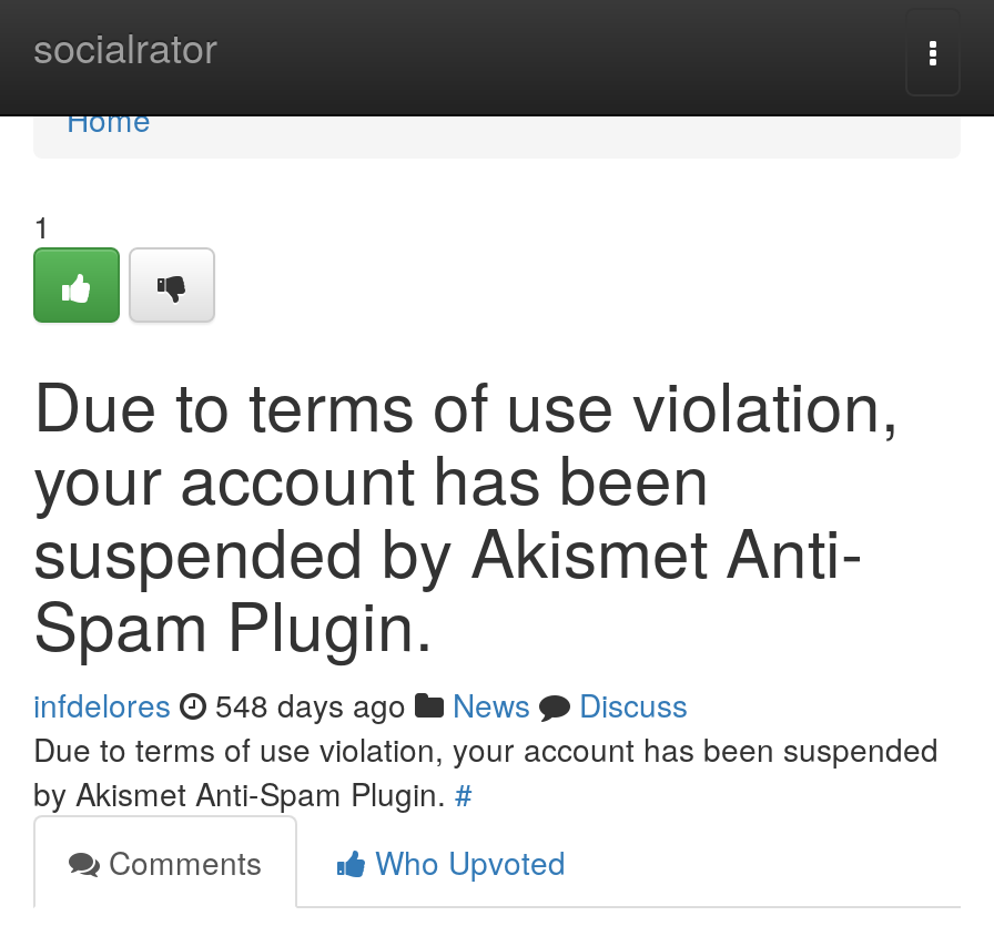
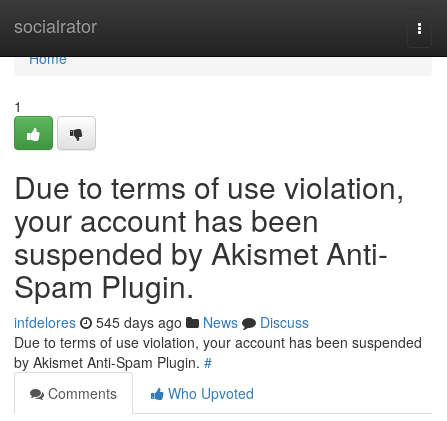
- infdelores 548 days ago News Discuss
+ infdelores 545 days ago News Discuss
